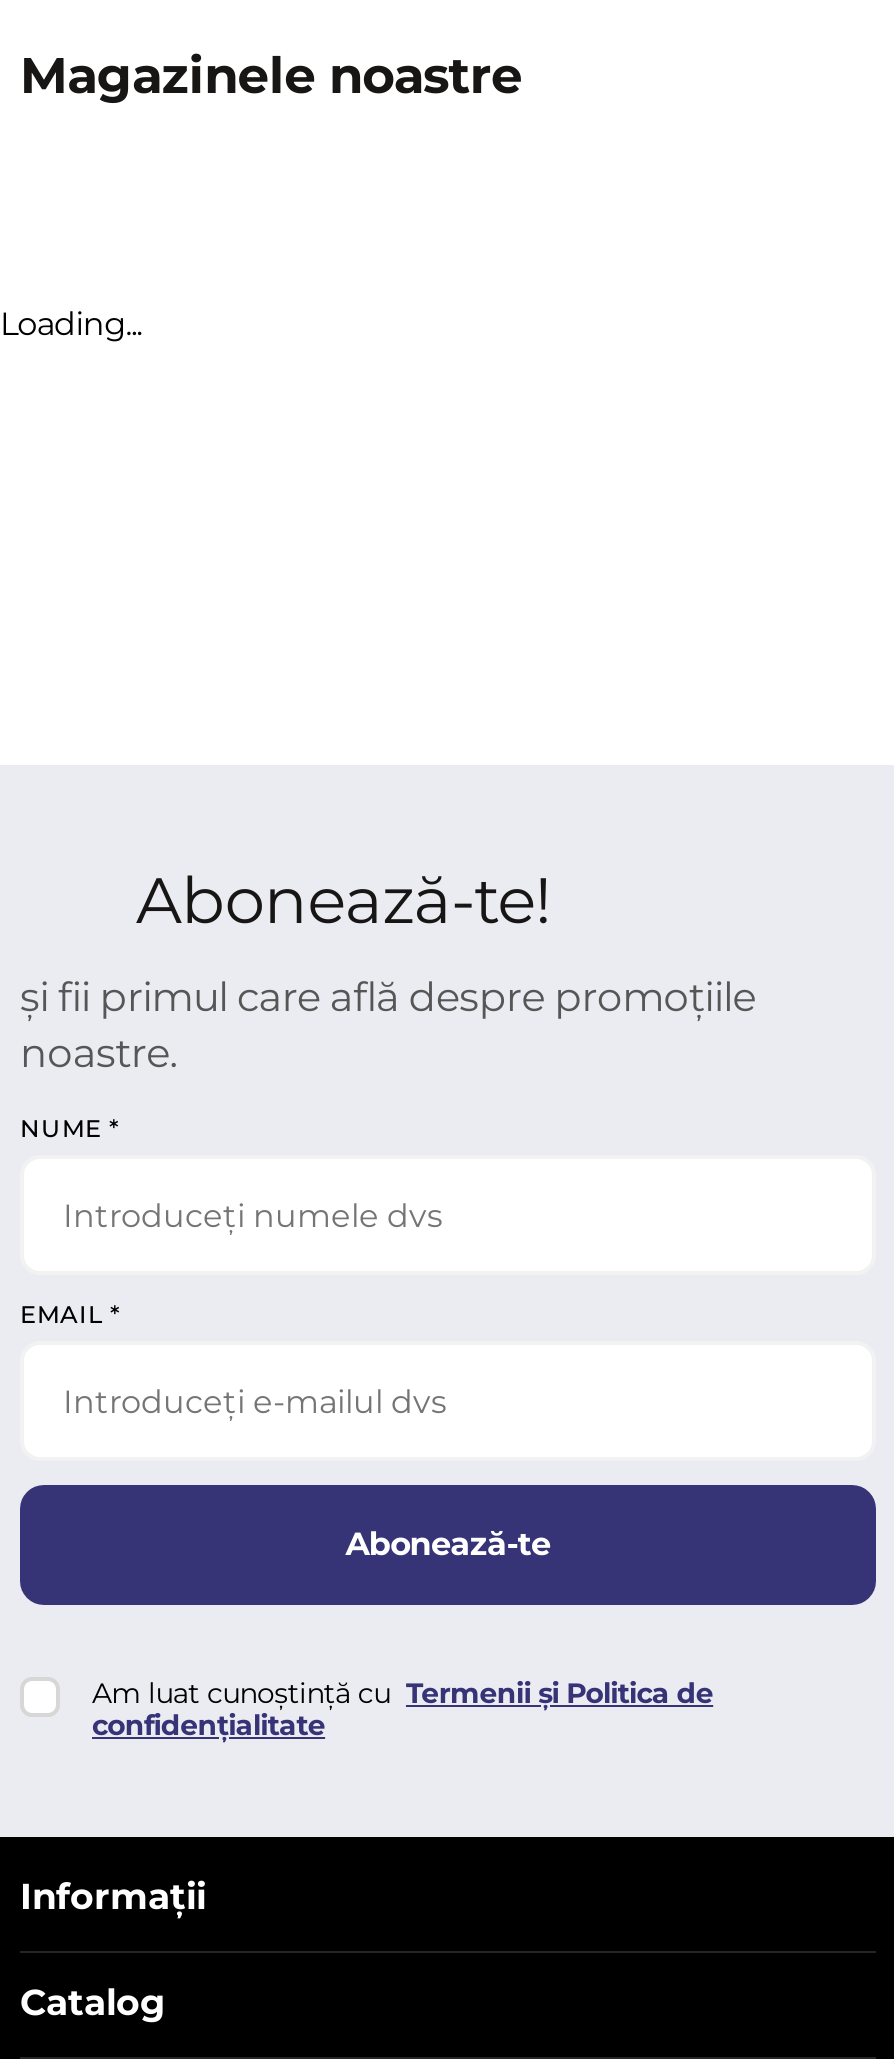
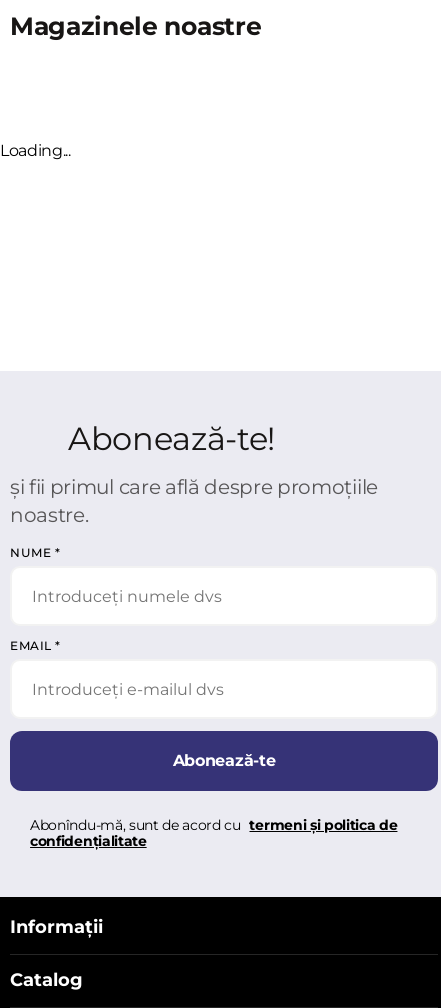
- Am luat cunoștință cu Termenii și Politica de
+ Abonîndu-mă, sunt de acord cu termeni și politica de
